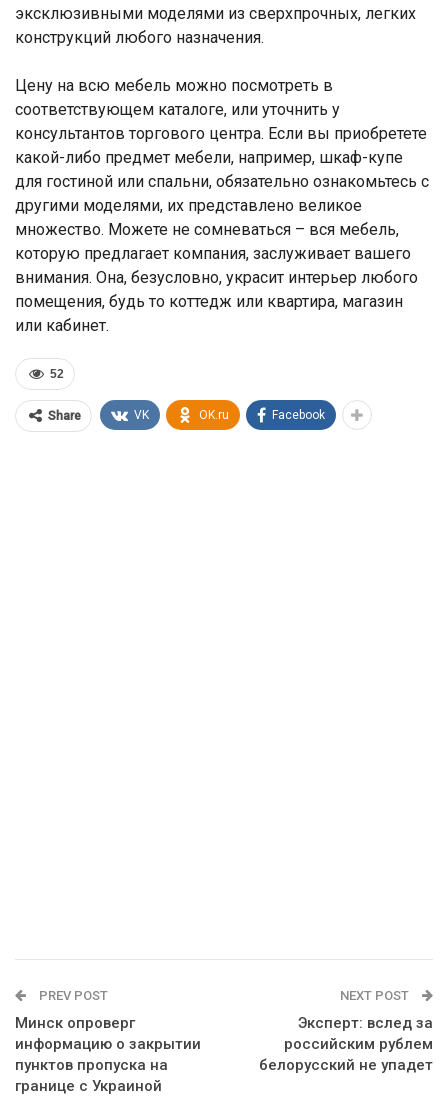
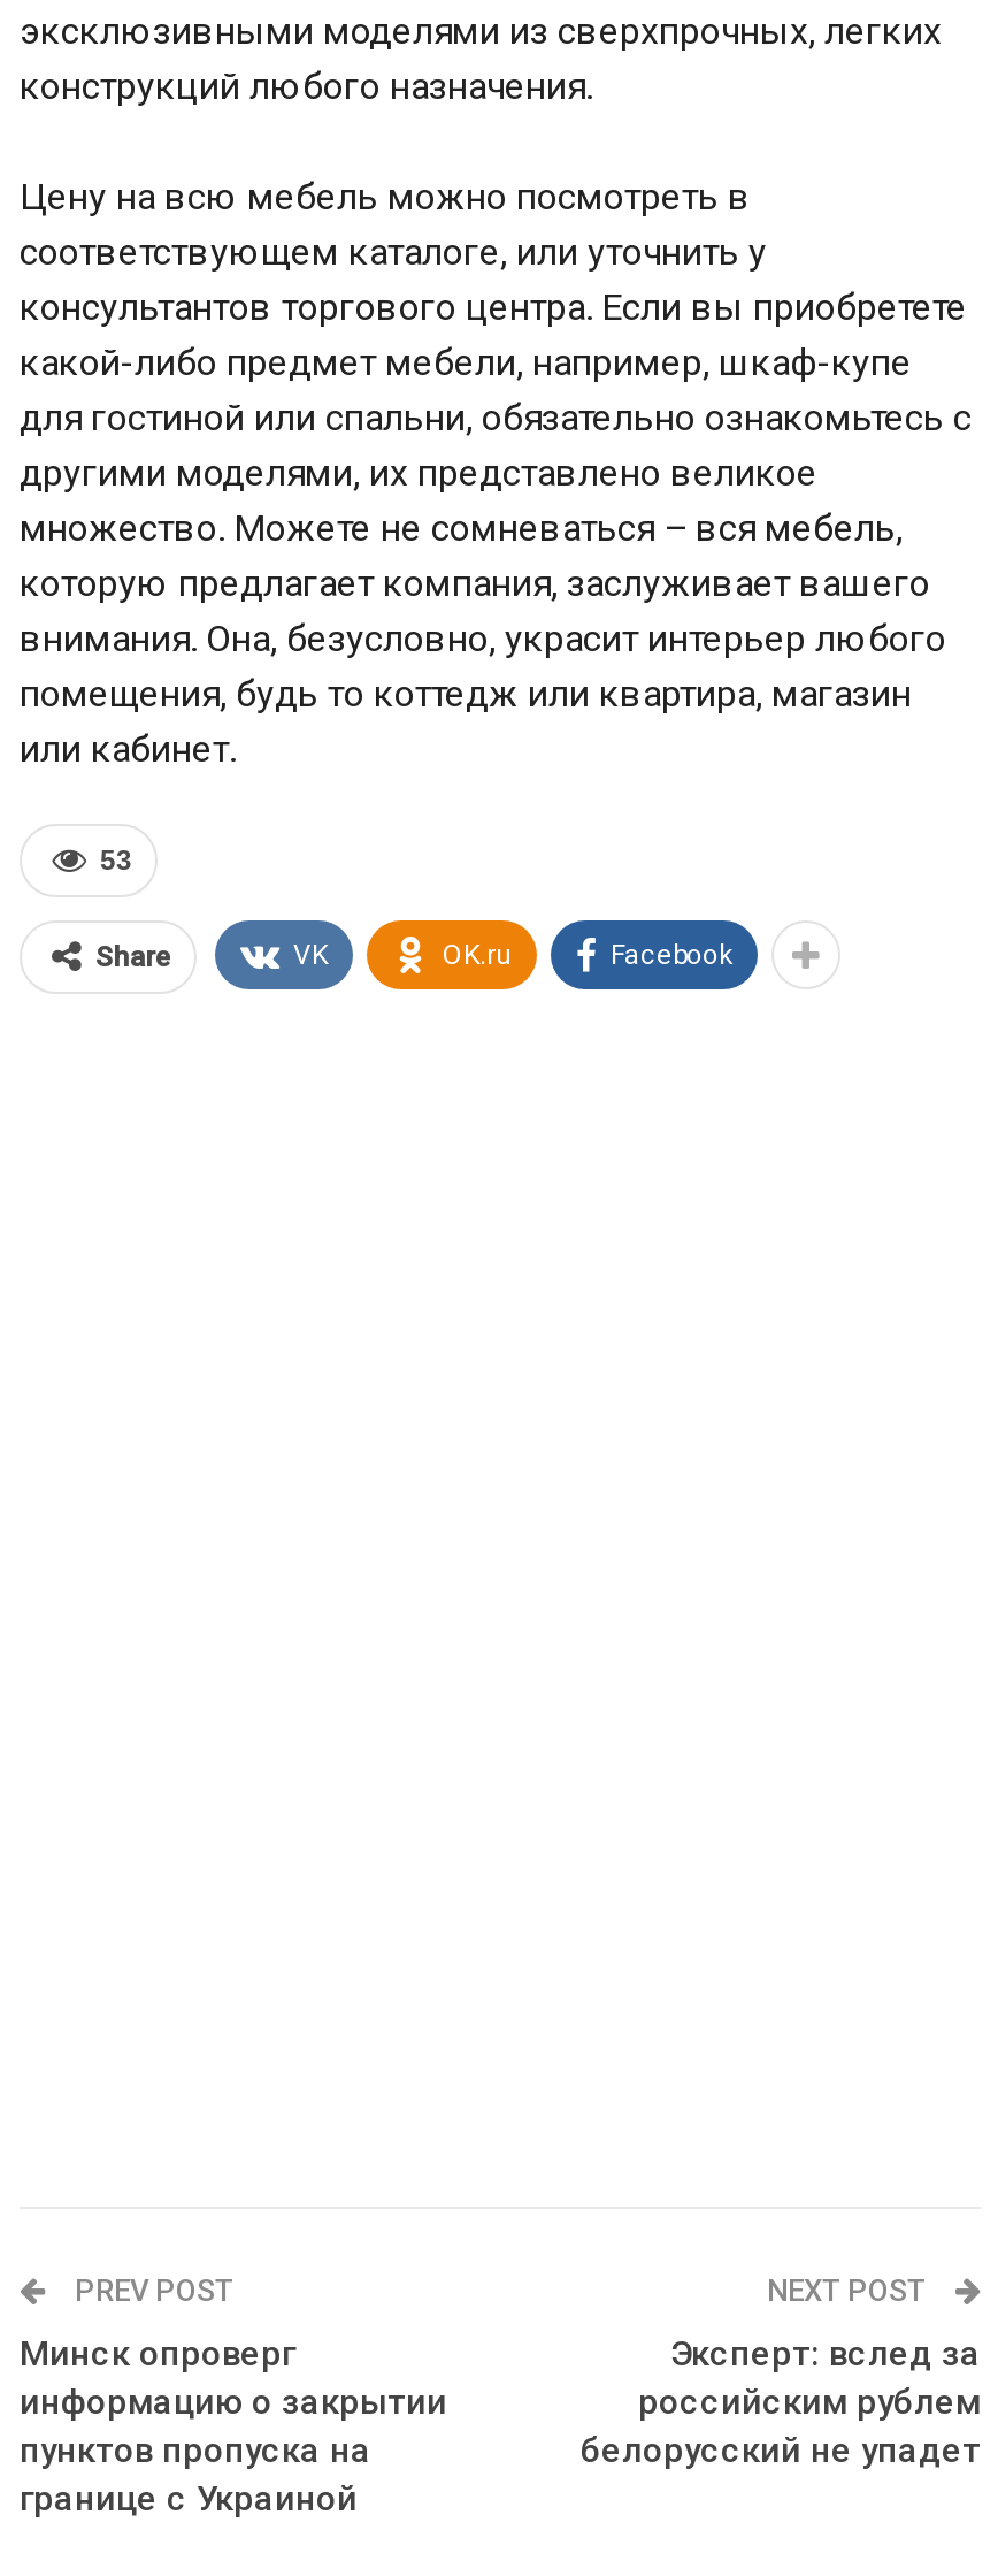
- 52
+ 53
